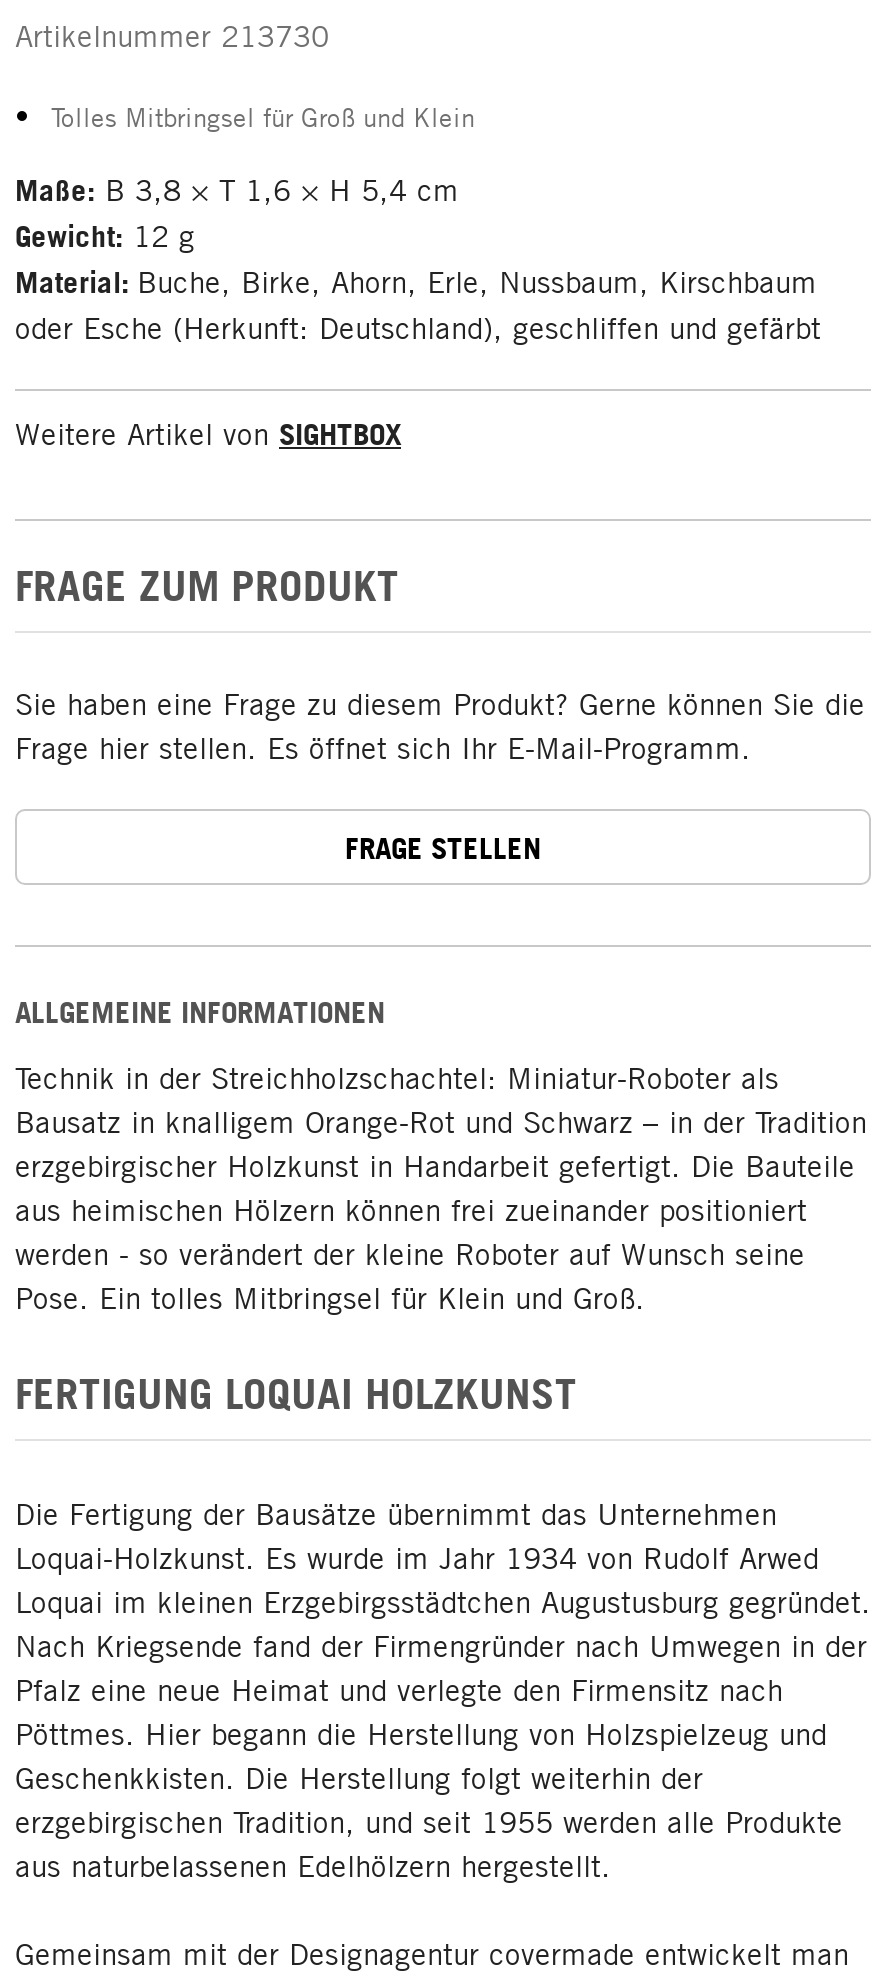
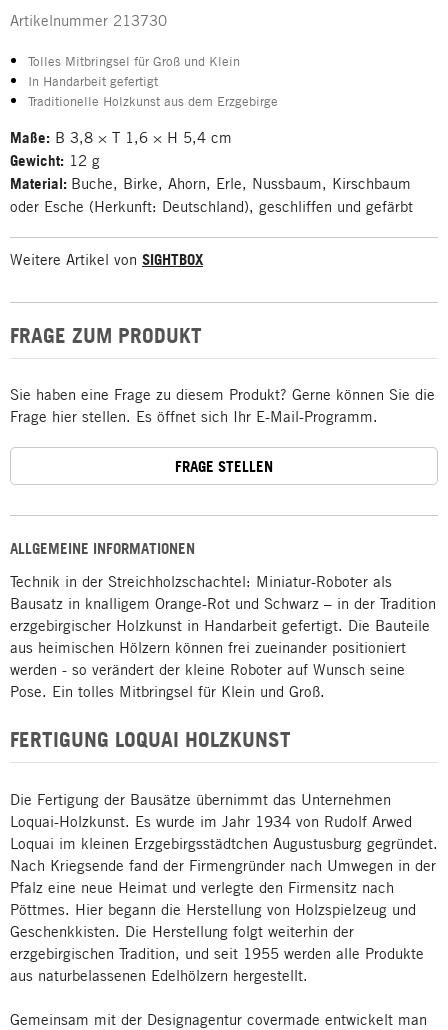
+ In Handarbeit gefertigt
+ Traditionelle Holzkunst aus dem Erzgebirge
